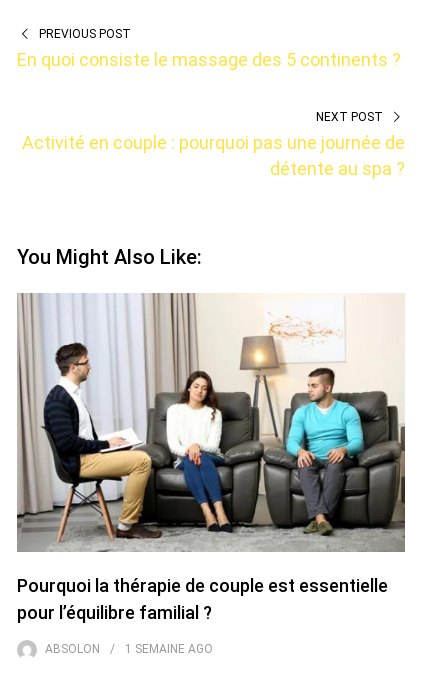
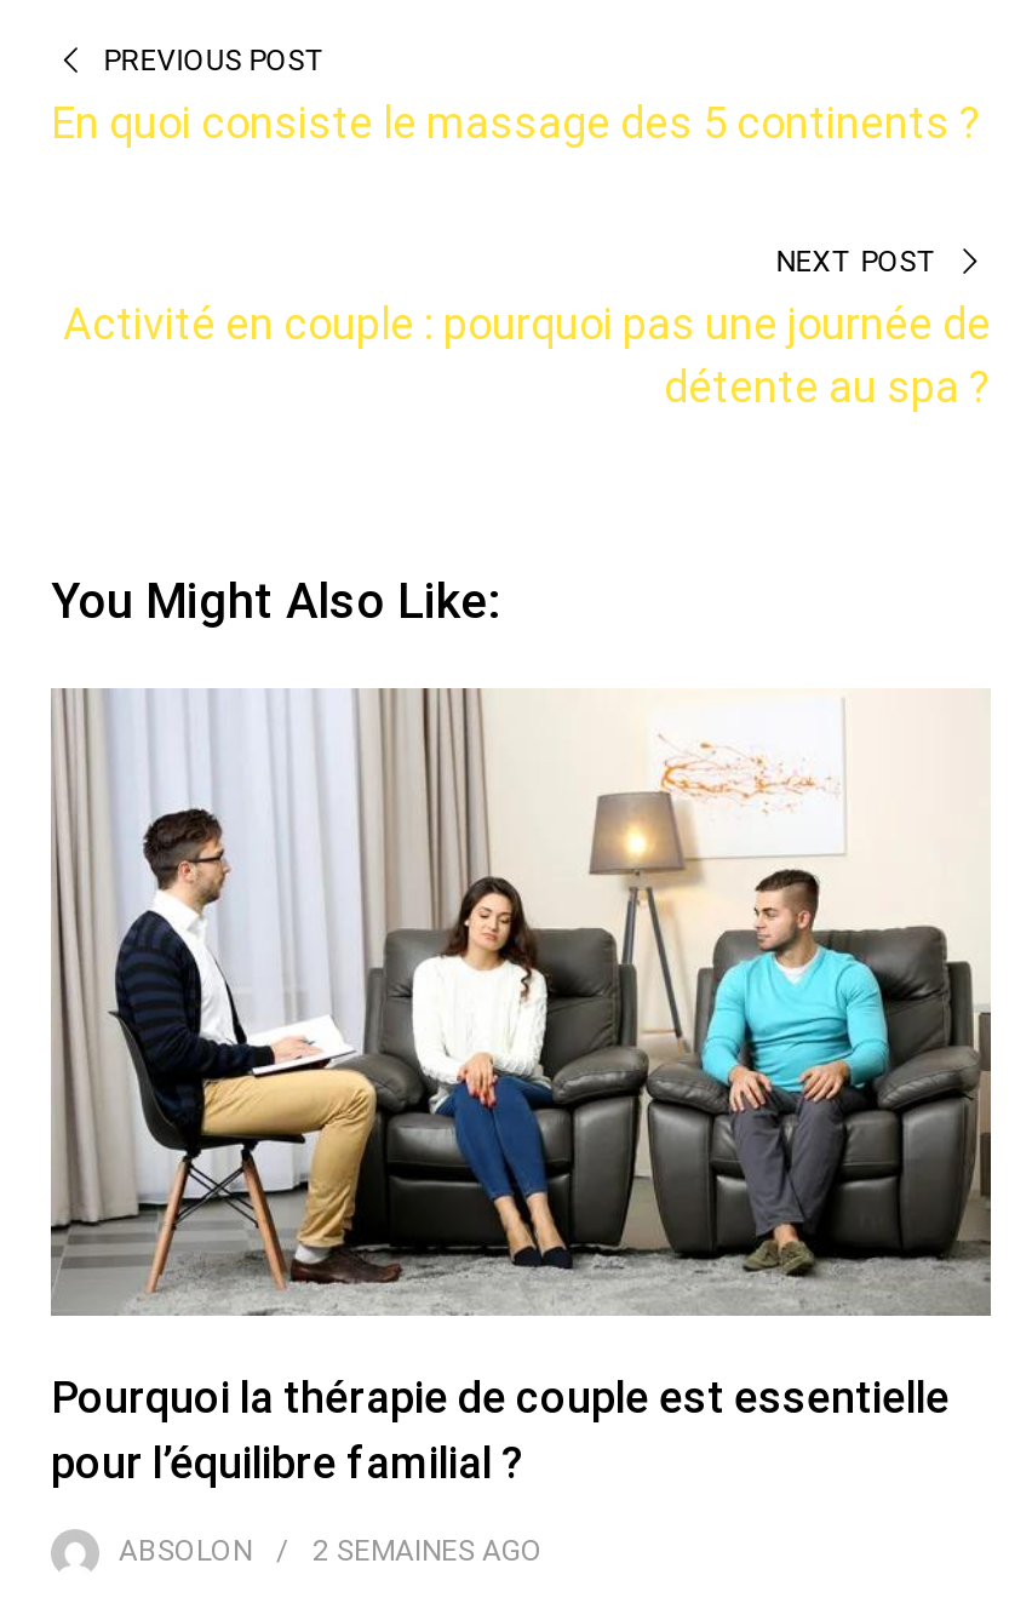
- ABSOLON 1 SEMAINE AGO
+ ABSOLON 2 SEMAINES AGO
